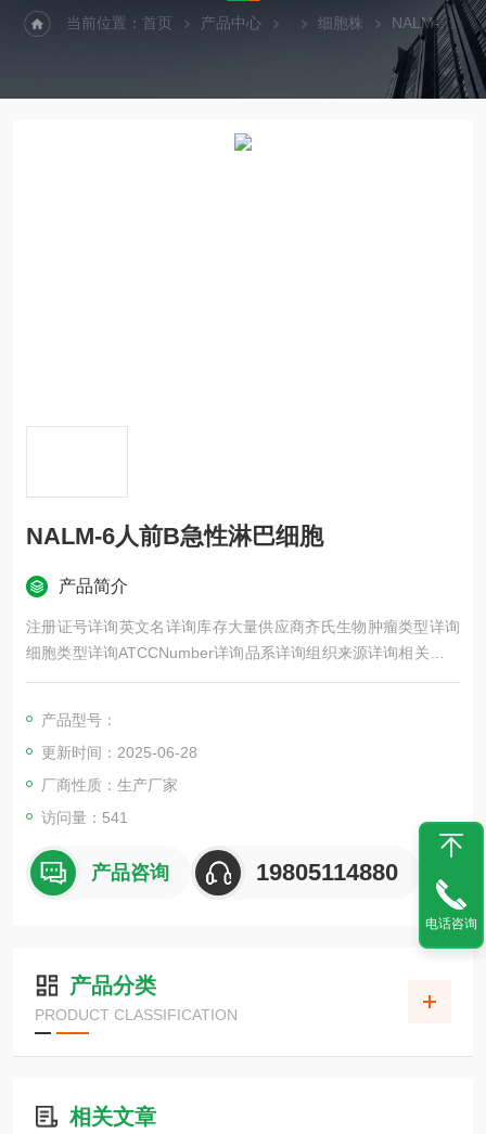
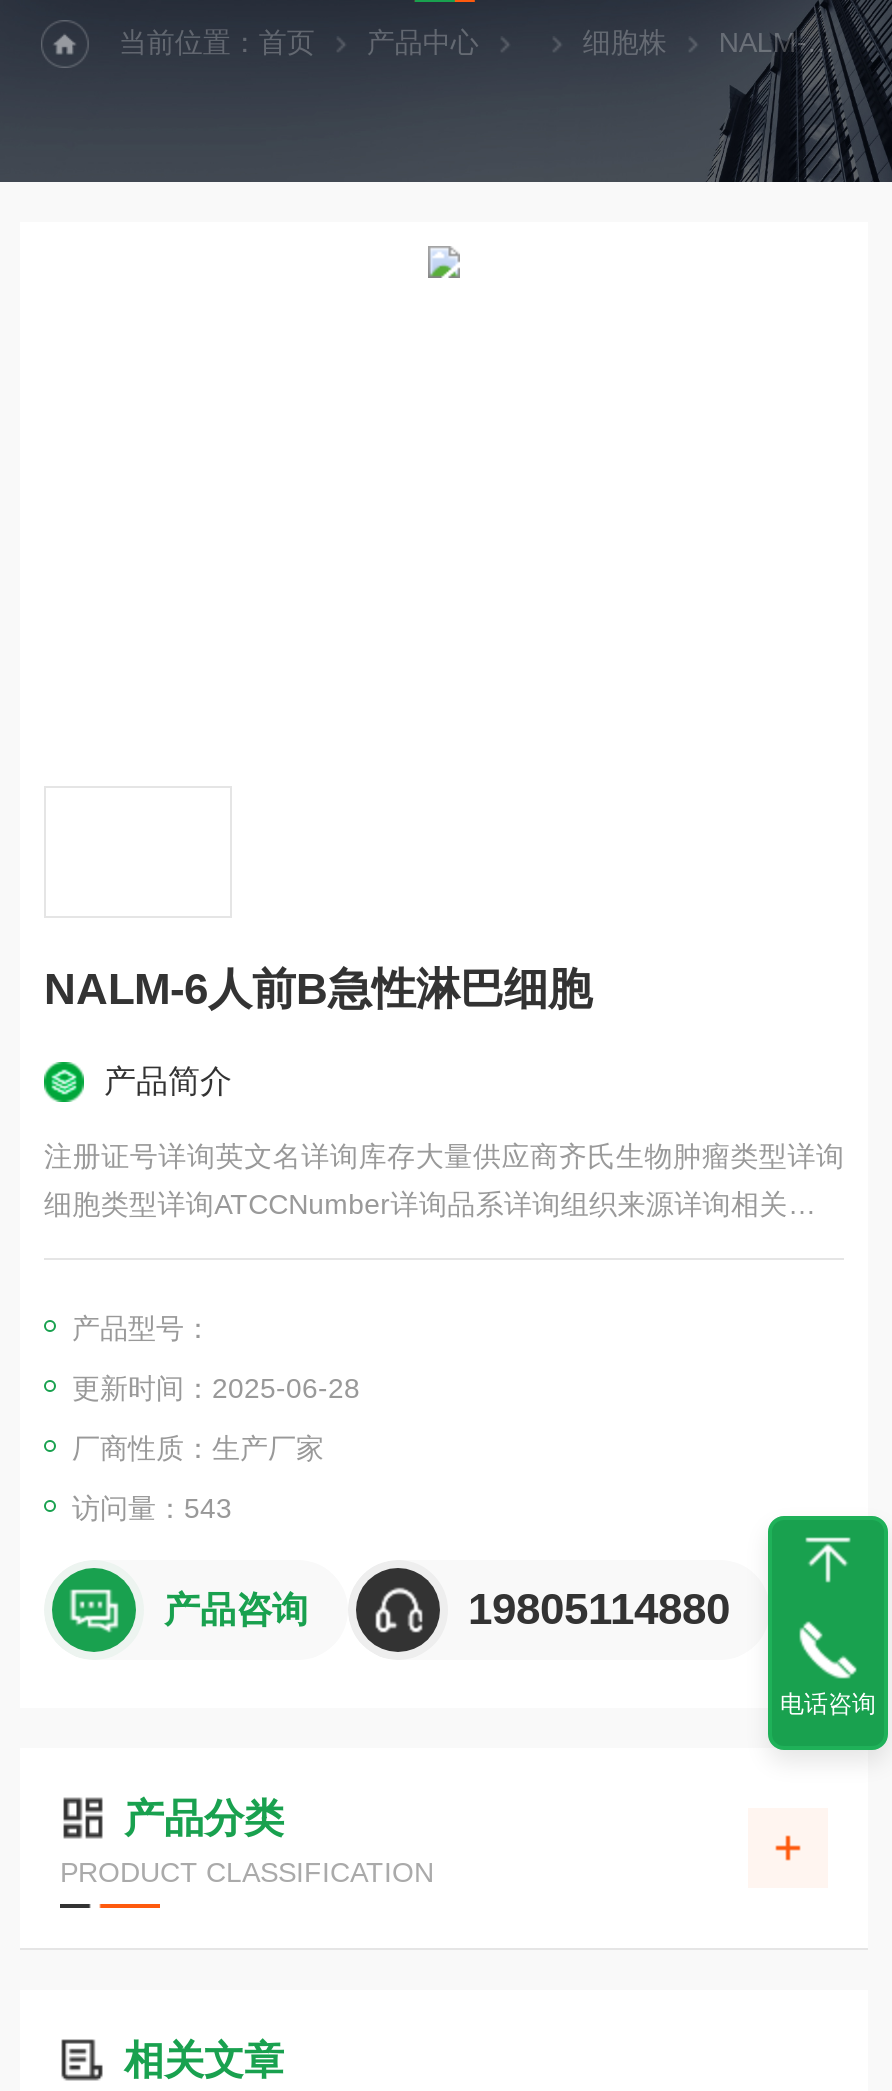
- 访问量：541
+ 访问量：543
